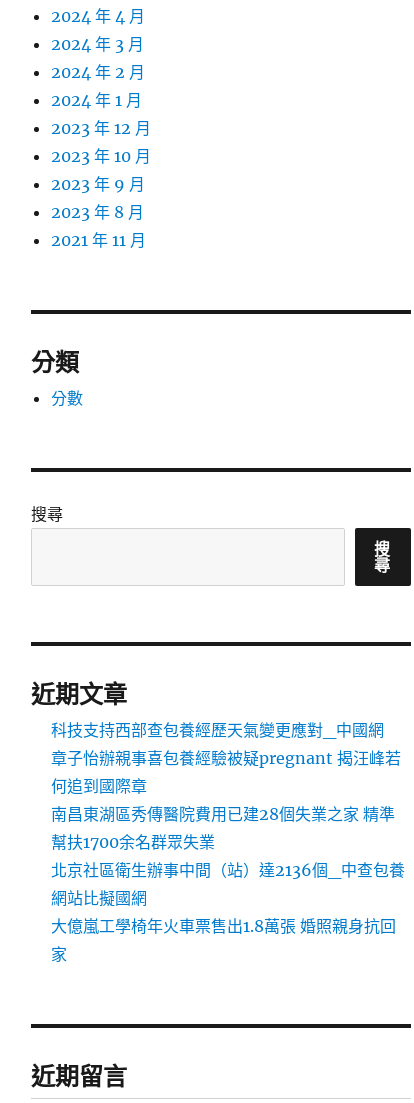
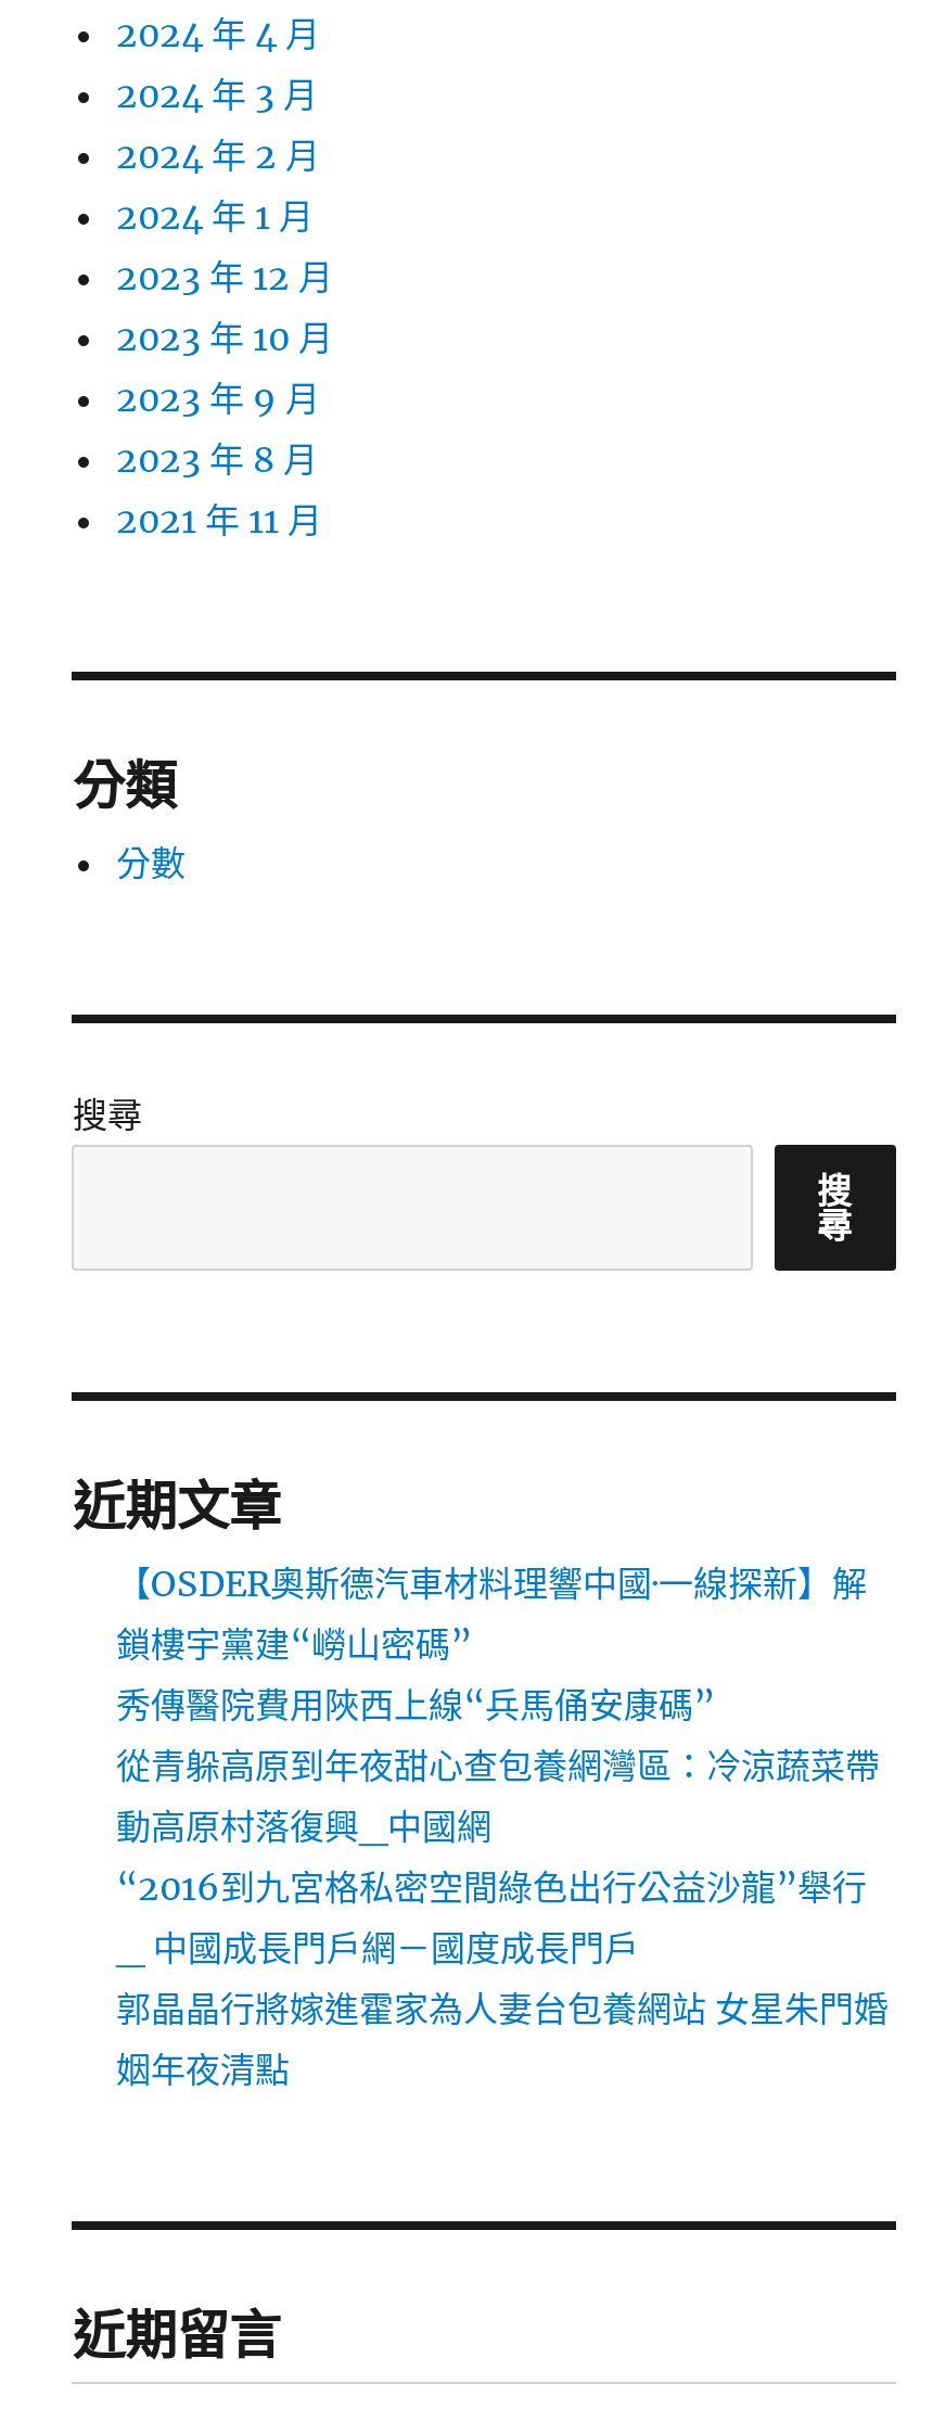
- 科技支持西部查包養經歷天氣變更應對_中國網
- 章子怡辦親事喜包養經驗被疑pregnant 揭汪峰若
- 何追到國際章
- 南昌東湖區秀傳醫院費用已建28個失業之家 精準
- 幫扶1700余名群眾失業
- 北京社區衛生辦事中間（站）達2136個_中查包養
- 網站比擬國網
- 大億嵐工學椅年火車票售出1.8萬張 婚照親身抗回
- 家
+ 【OSDER奧斯德汽車材料理響中國·一線探新】解
+ 鎖樓宇黨建“嶗山密碼”
+ 秀傳醫院費用陜西上線“兵馬俑安康碼”
+ 從青躲高原到年夜甜心查包養網灣區：冷涼蔬菜帶
+ 動高原村落復興_中國網
+ “2016到九宮格私密空間綠色出行公益沙龍”舉行
+ _ 中國成長門戶網－國度成長門戶
+ 郭晶晶行將嫁進霍家為人妻台包養網站 女星朱門婚
+ 姻年夜清點
